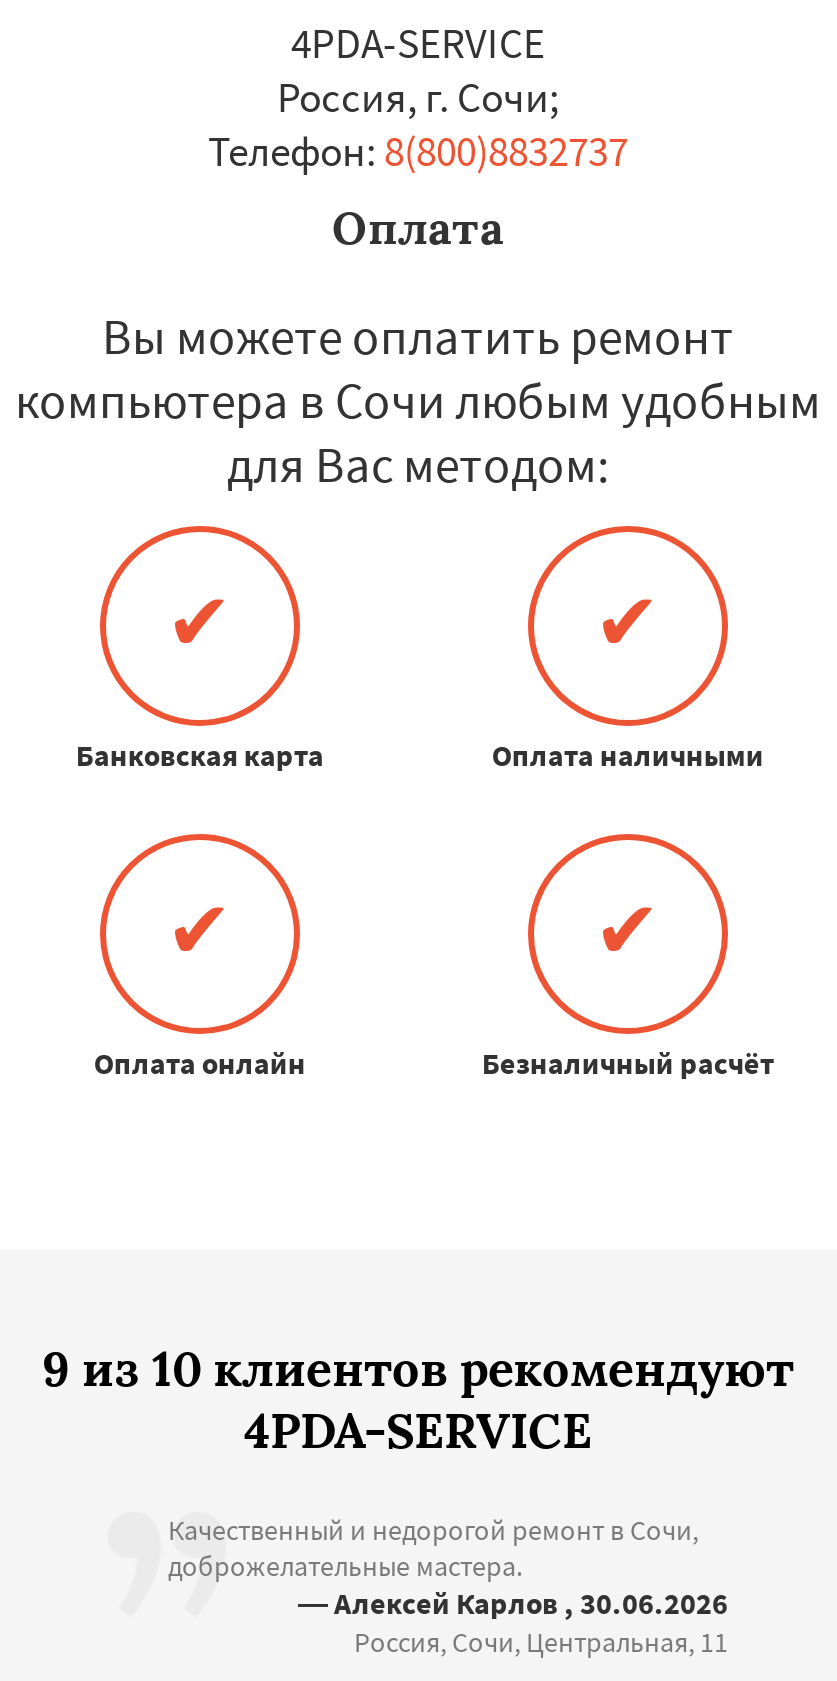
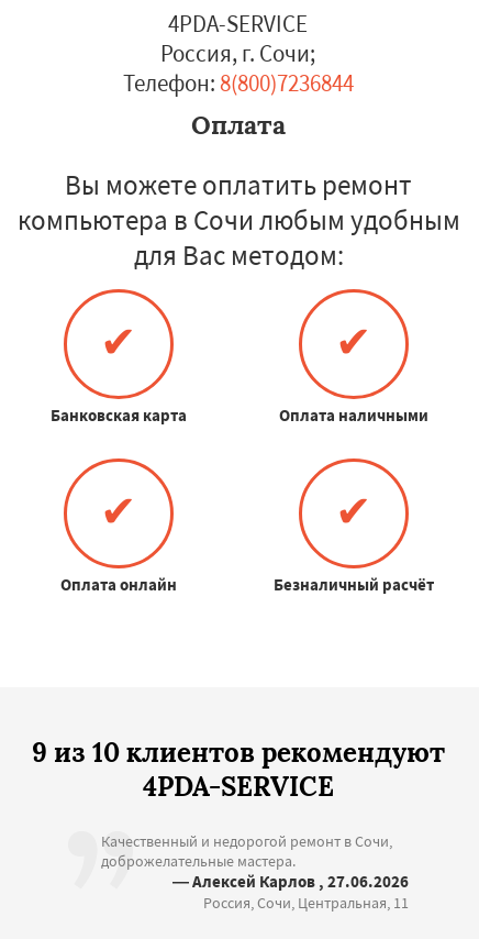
- Телефон: 8(800)8832737
+ Телефон: 8(800)7236844

- — Алексей Карлов , 30.06.2026
+ — Алексей Карлов , 27.06.2026
